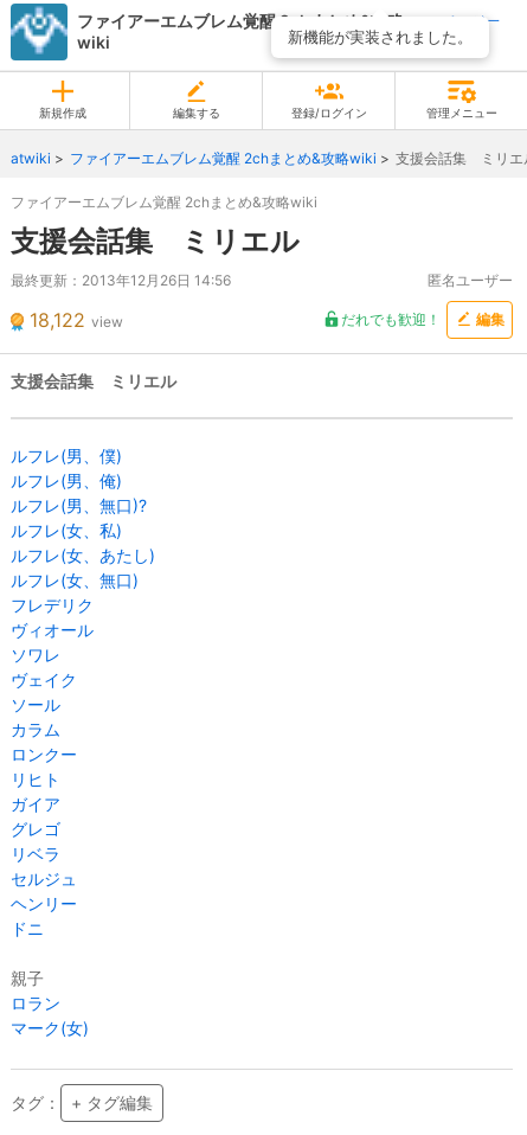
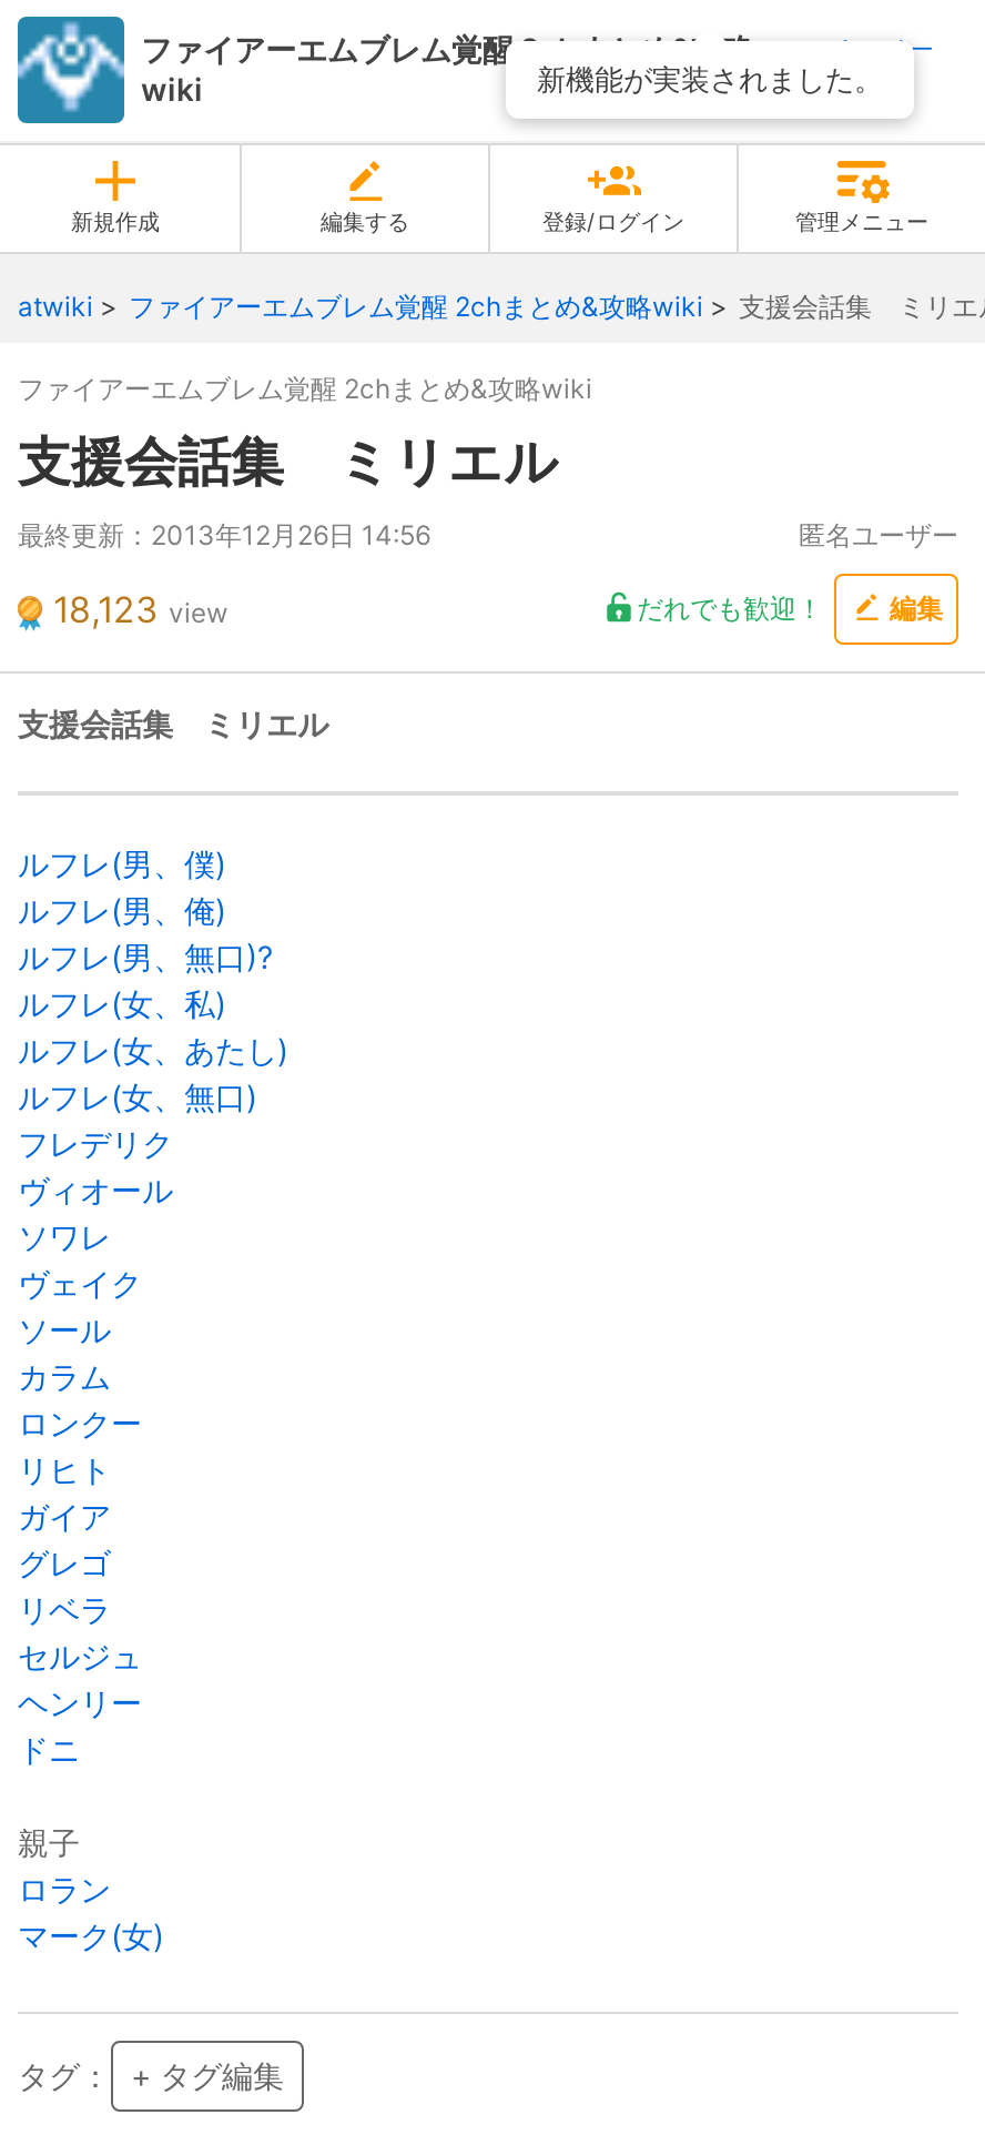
- 18,122 view
+ 18,123 view
